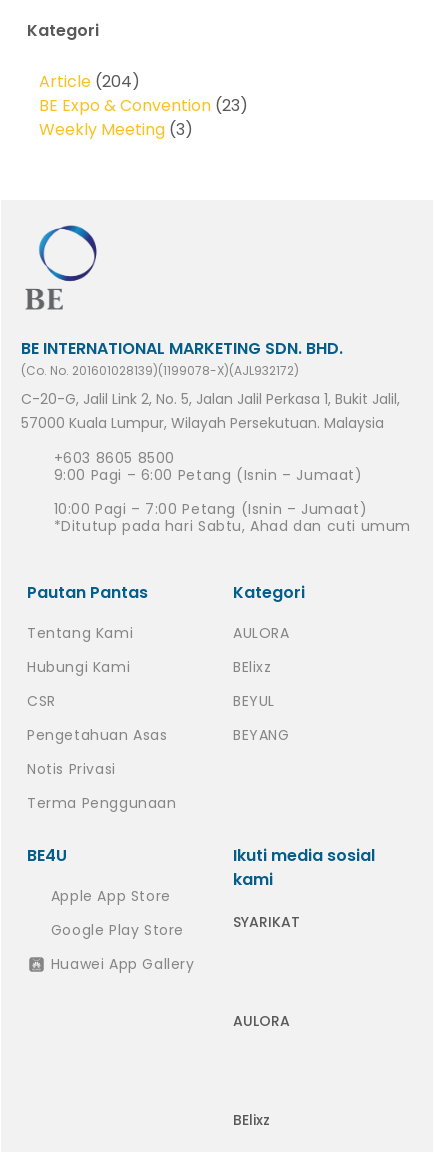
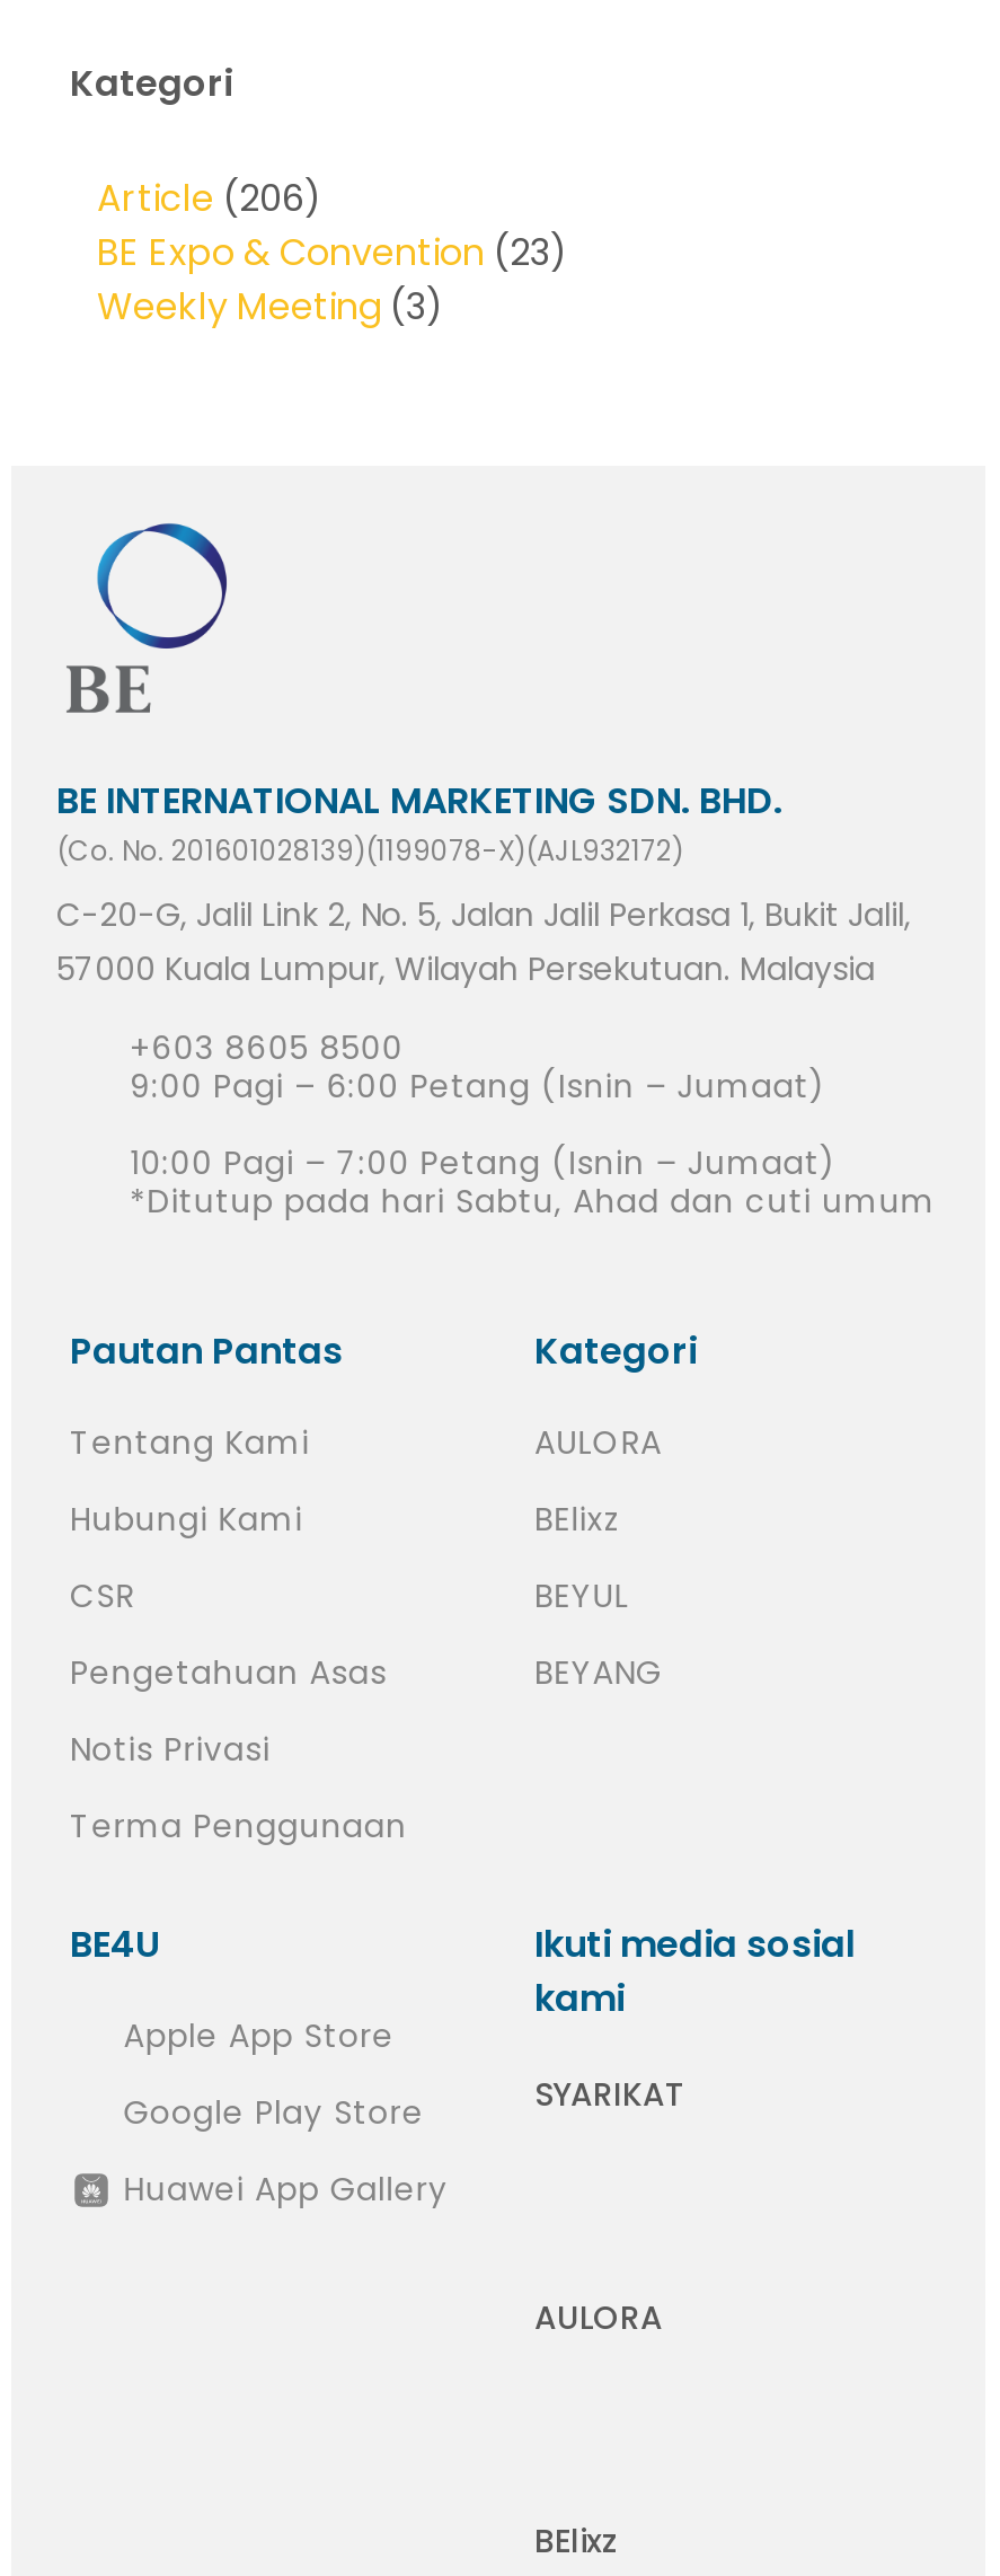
- Article (204)
+ Article (206)
